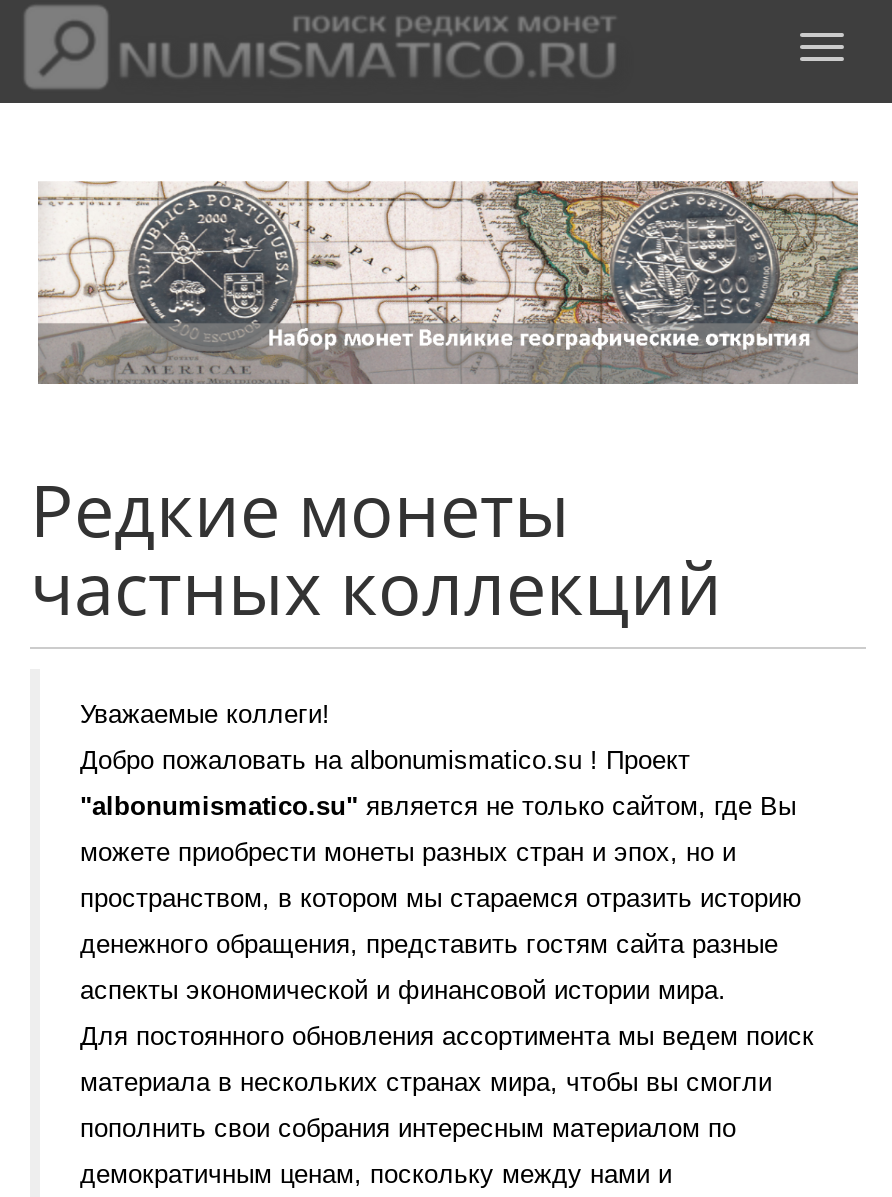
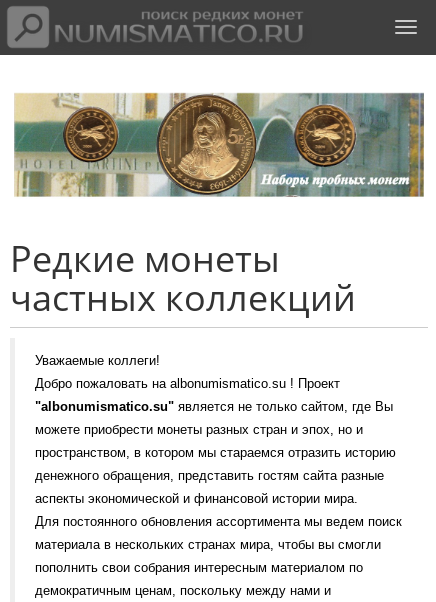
- [image]
+ [image]
